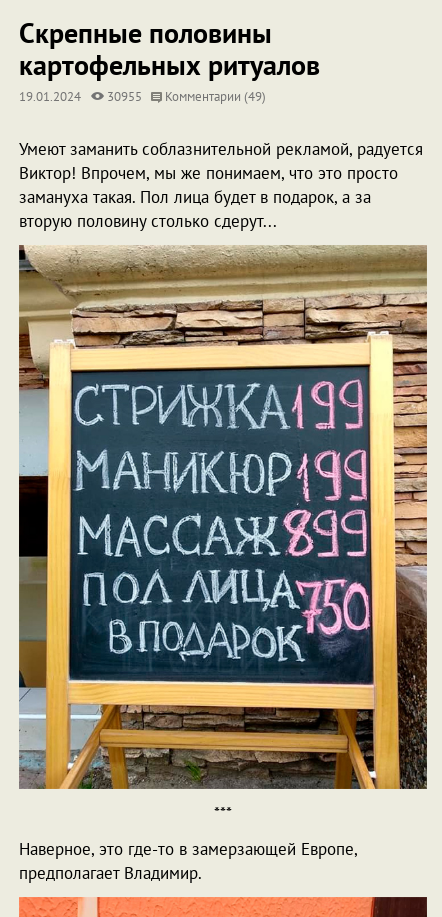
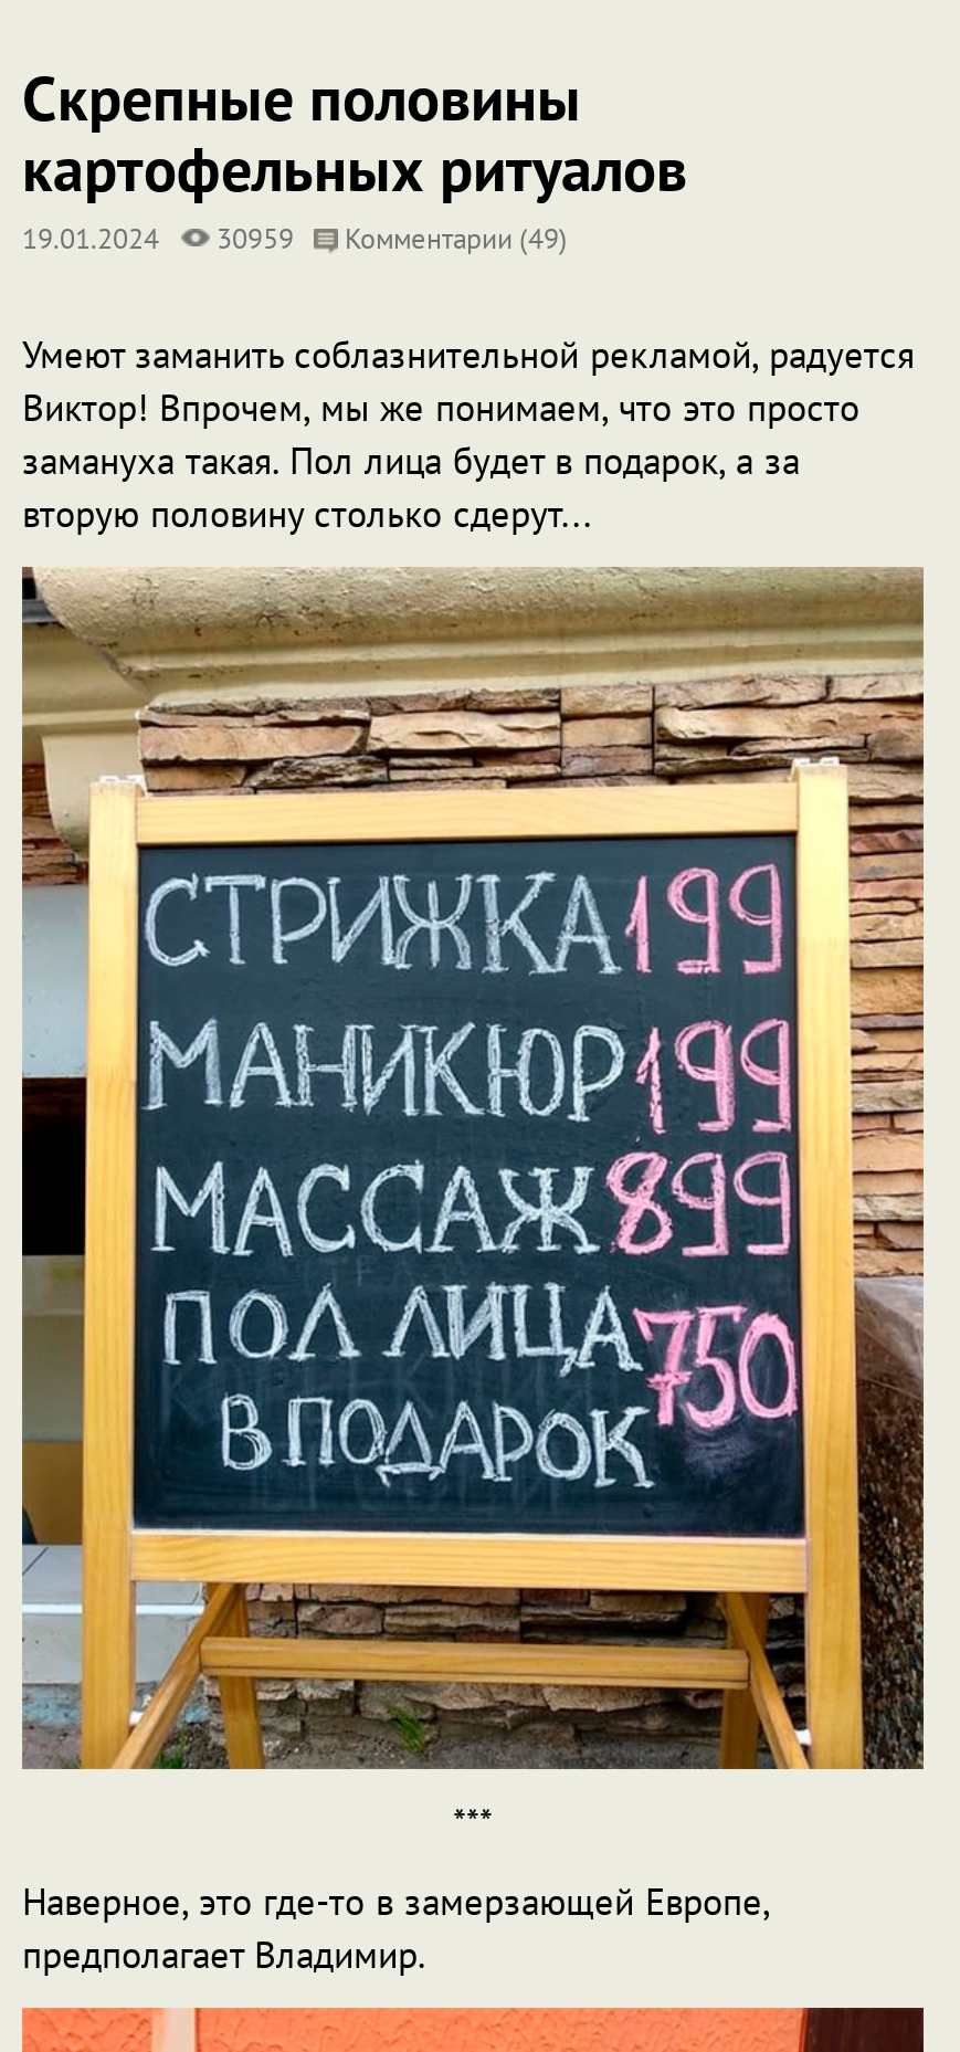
- 30955
+ 30959
